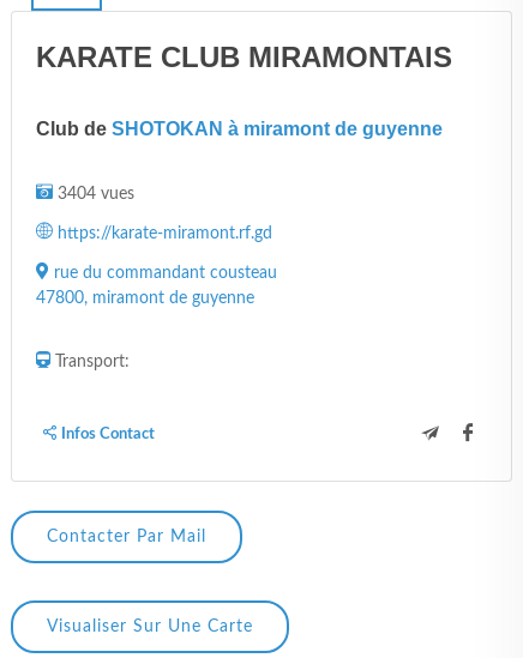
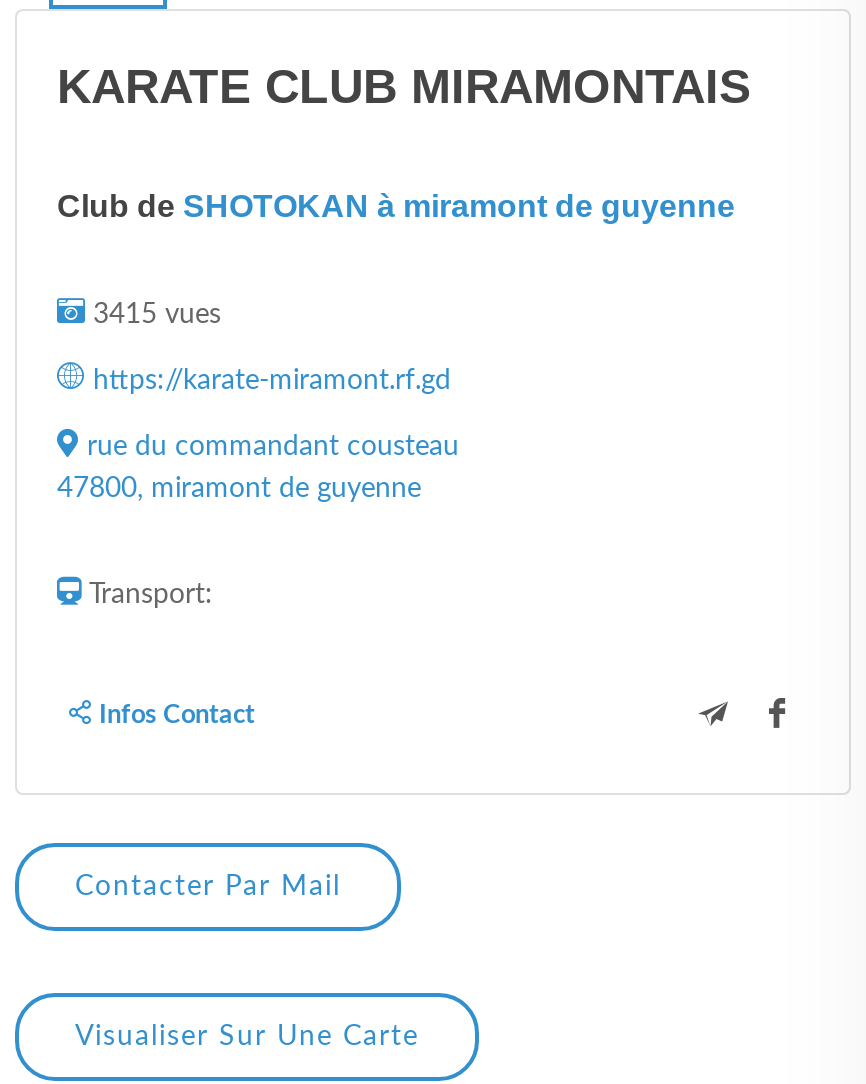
- 3404 vues
+ 3415 vues
